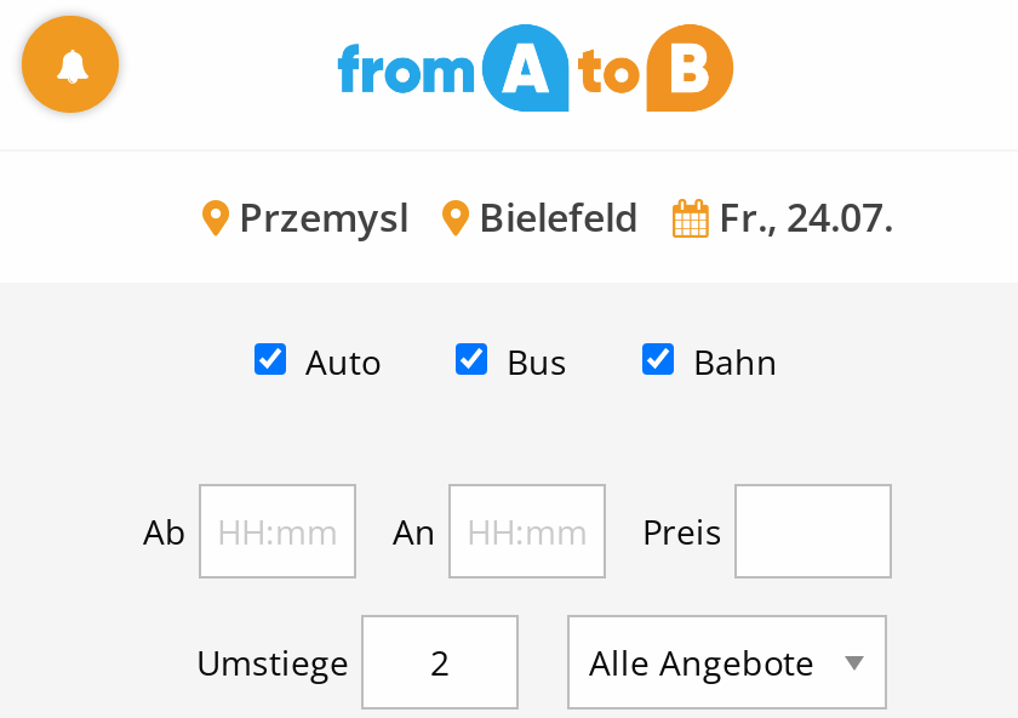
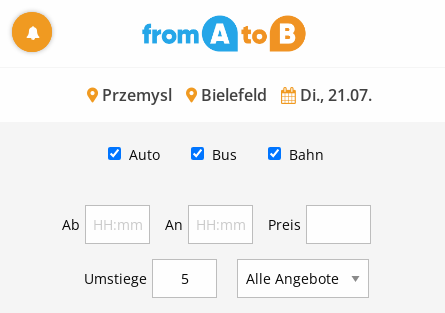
- Przemysl Bielefeld Fr., 24.07.
+ Przemysl Bielefeld Di., 21.07.
